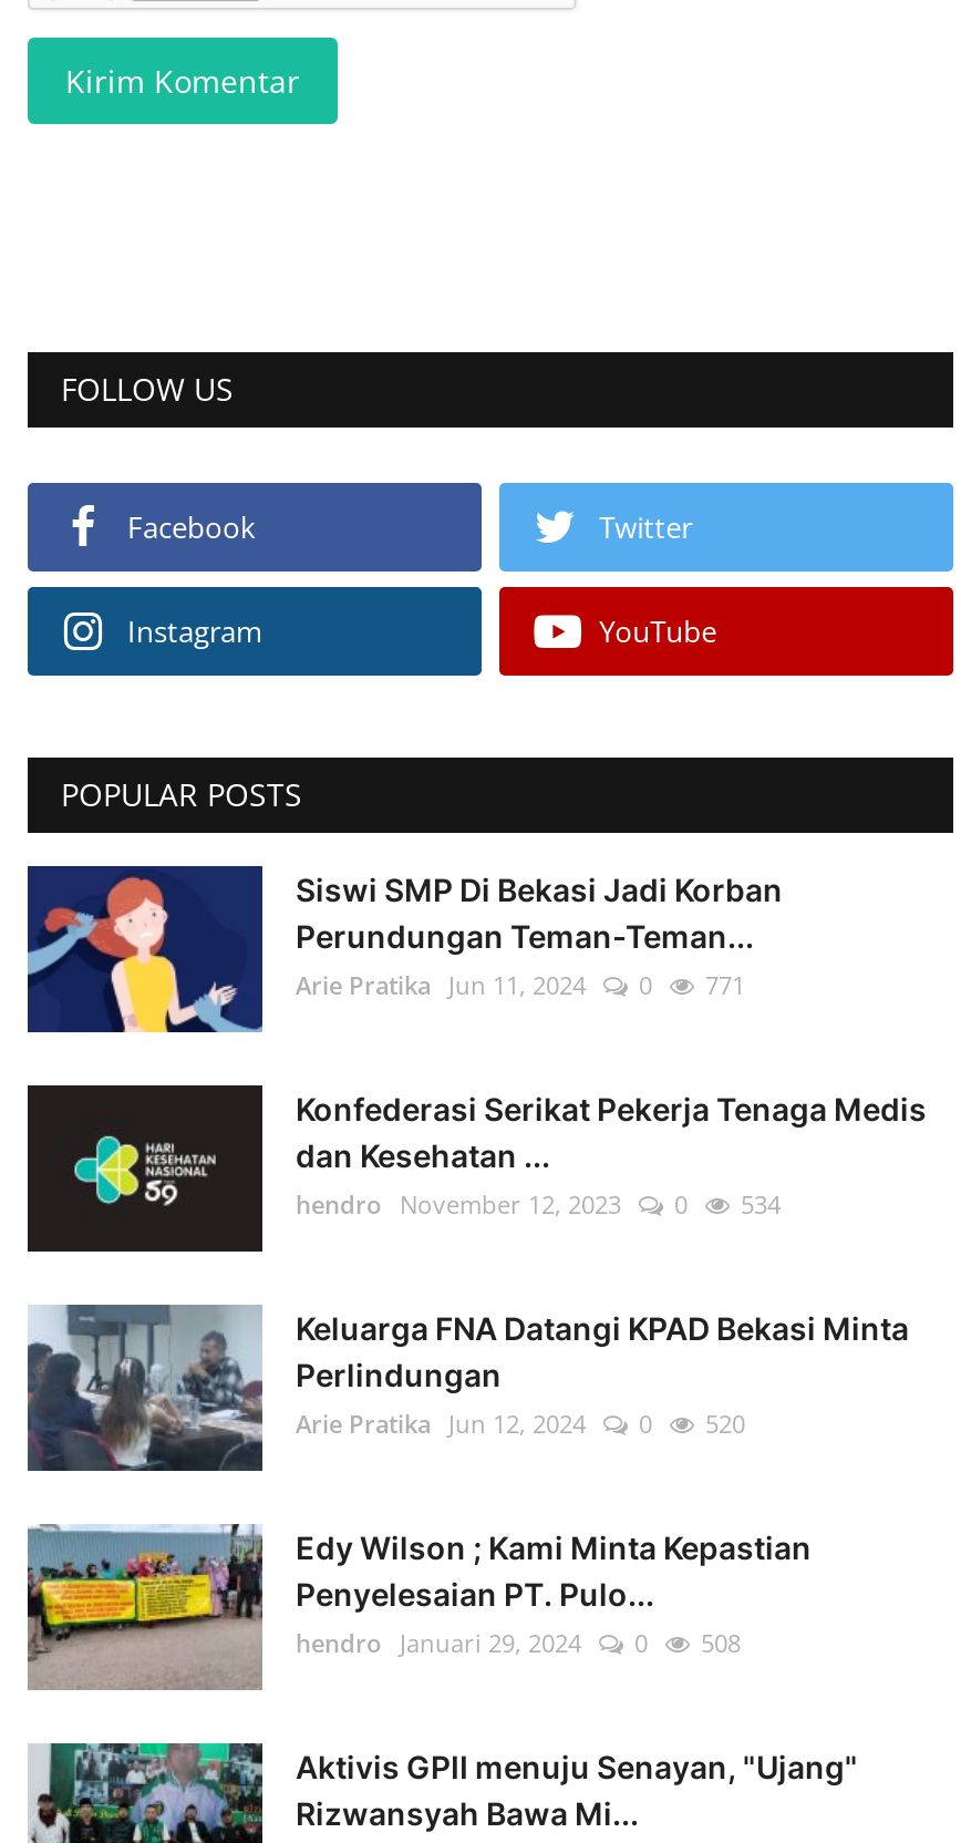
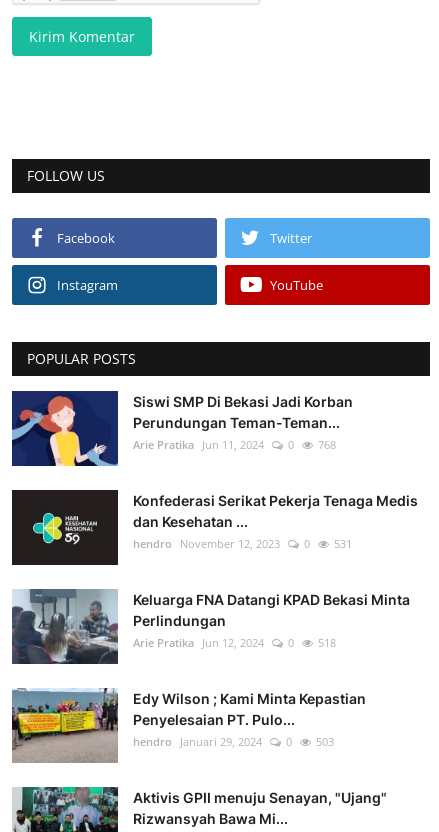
- Arie Pratika Jun 11, 2024 0 771
+ Arie Pratika Jun 11, 2024 0 768

- hendro November 12, 2023 0 534
+ hendro November 12, 2023 0 531

- Arie Pratika Jun 12, 2024 0 520
+ Arie Pratika Jun 12, 2024 0 518

- hendro Januari 29, 2024 0 508
+ hendro Januari 29, 2024 0 503
